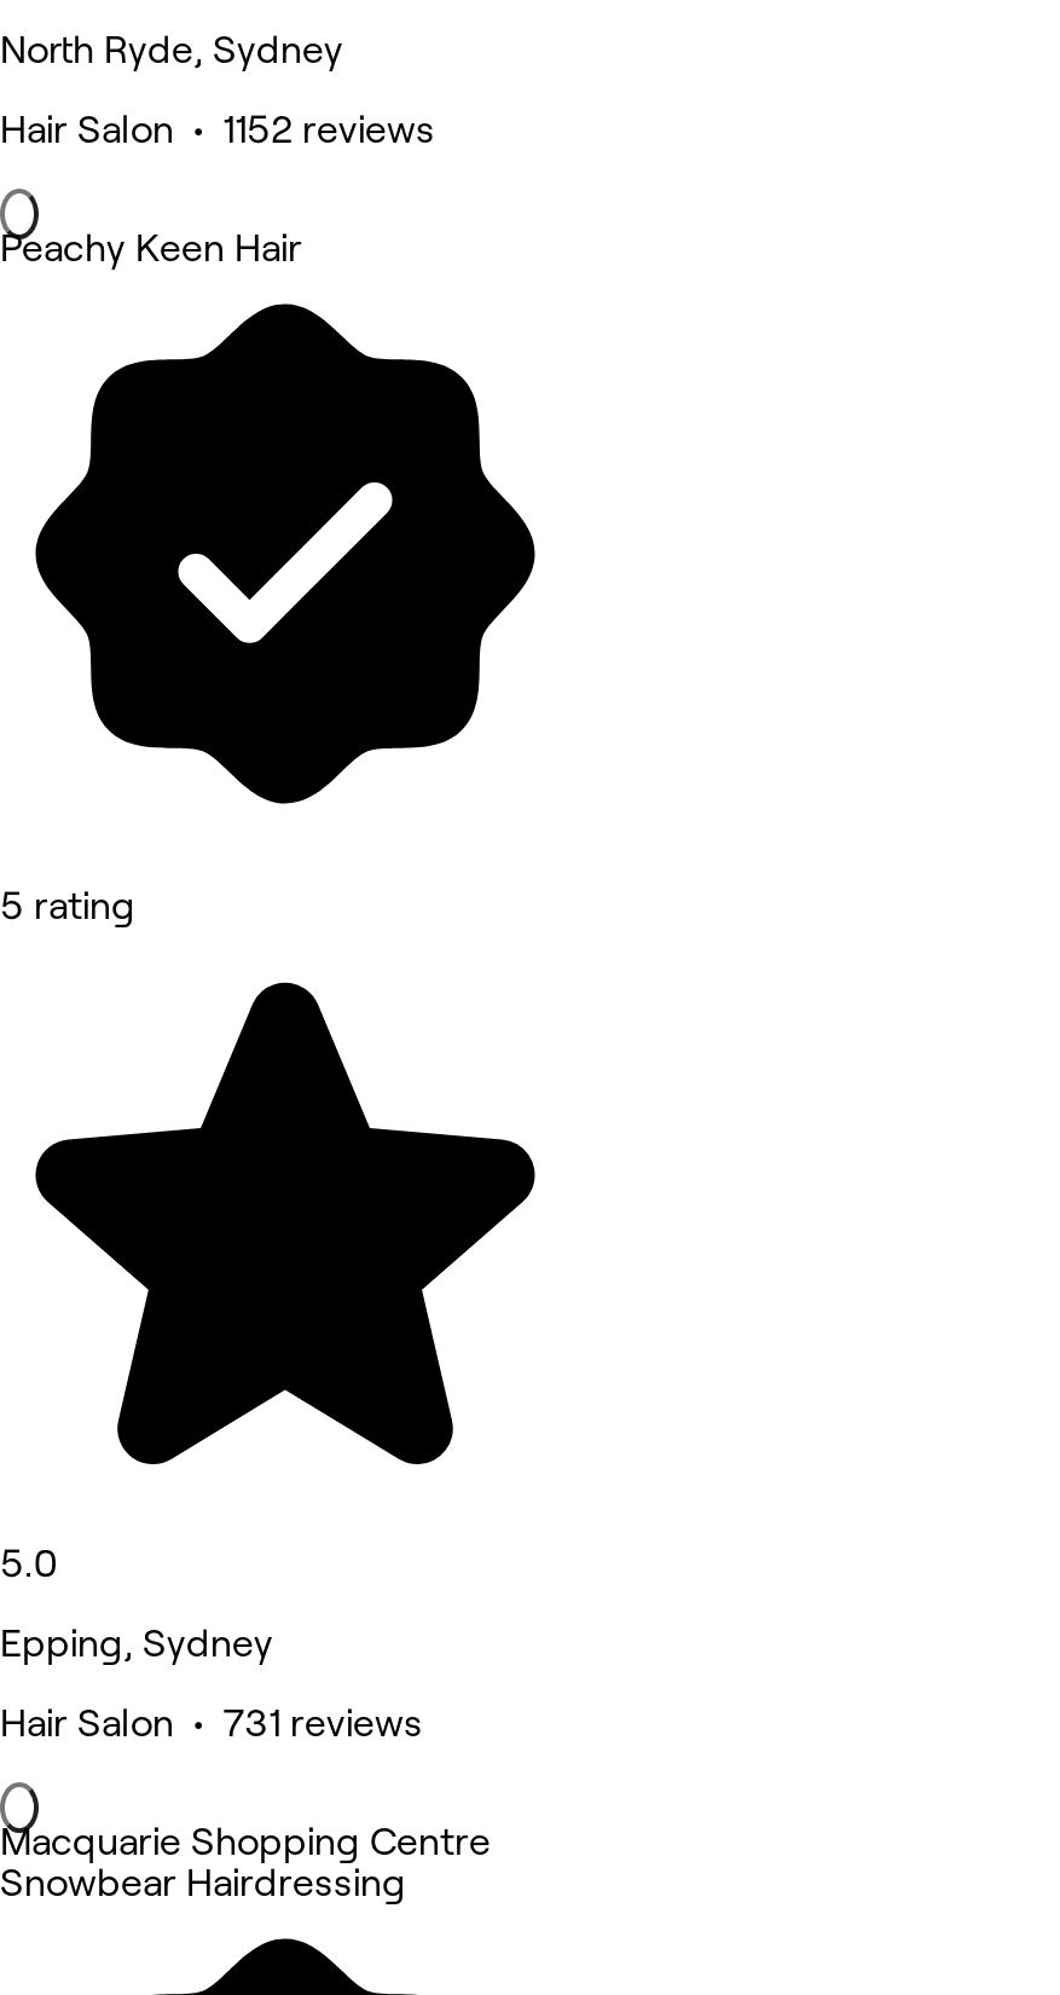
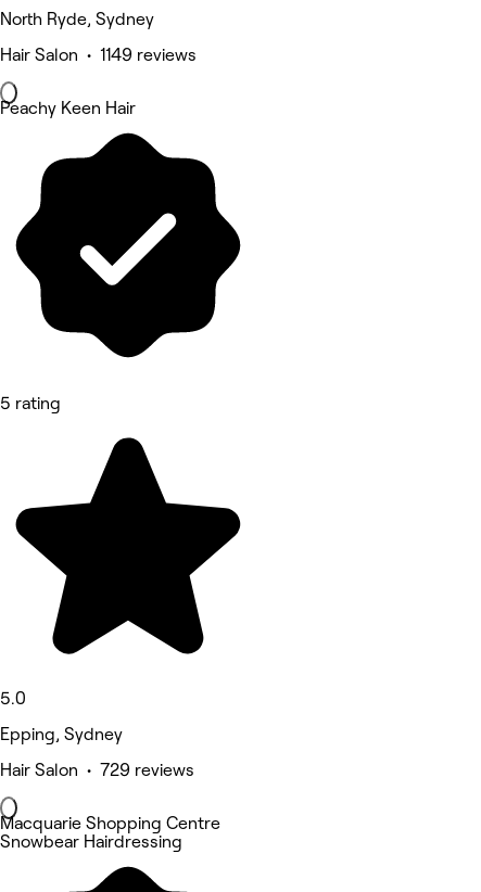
- Hair Salon • 1152 reviews
+ Hair Salon • 1149 reviews

- Hair Salon • 731 reviews
+ Hair Salon • 729 reviews
